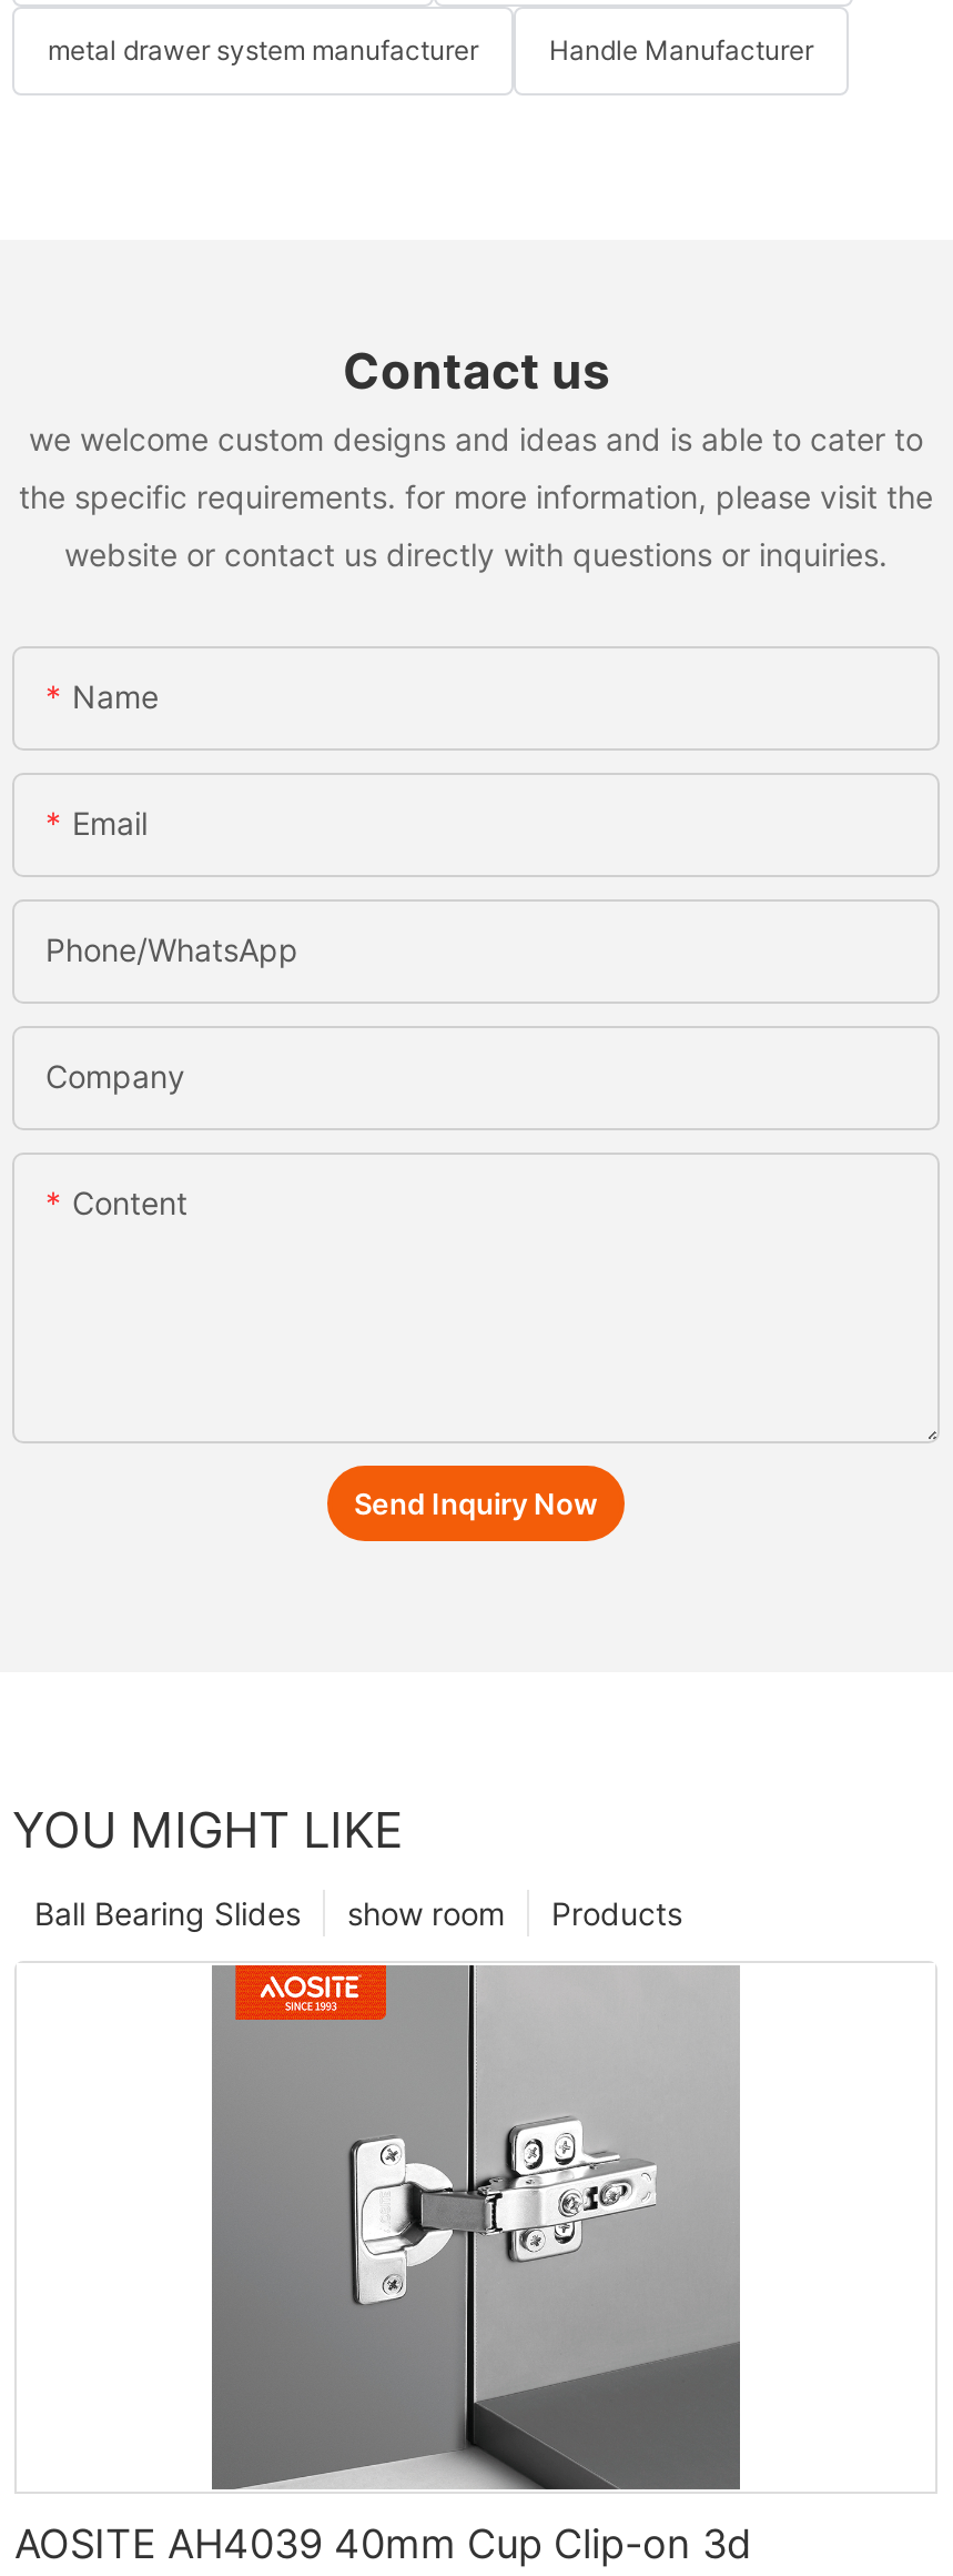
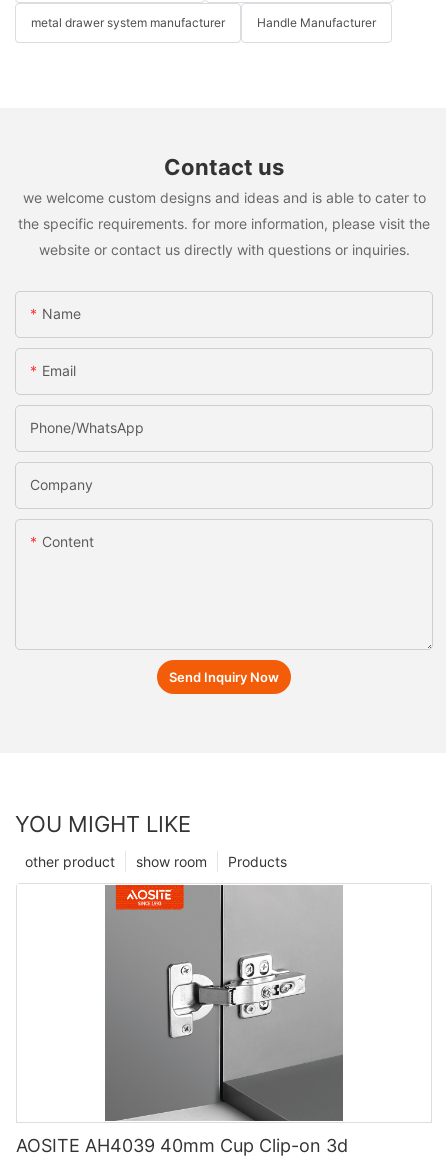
- Ball Bearing Slides
+ other product
